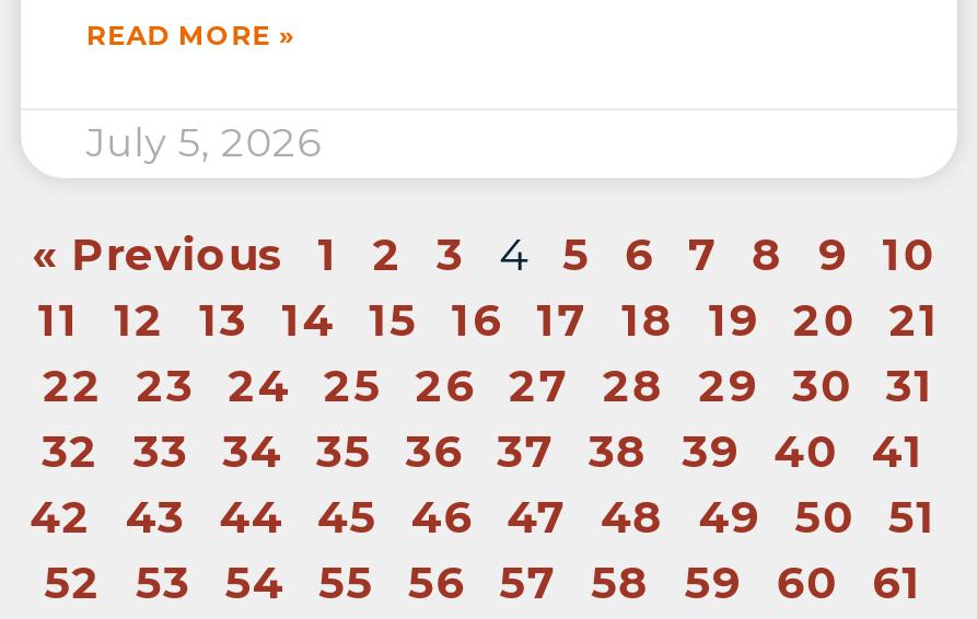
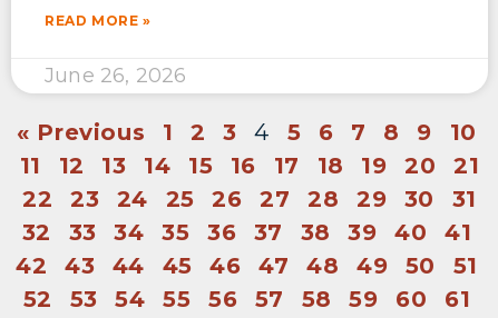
- July 5, 2026
+ June 26, 2026
